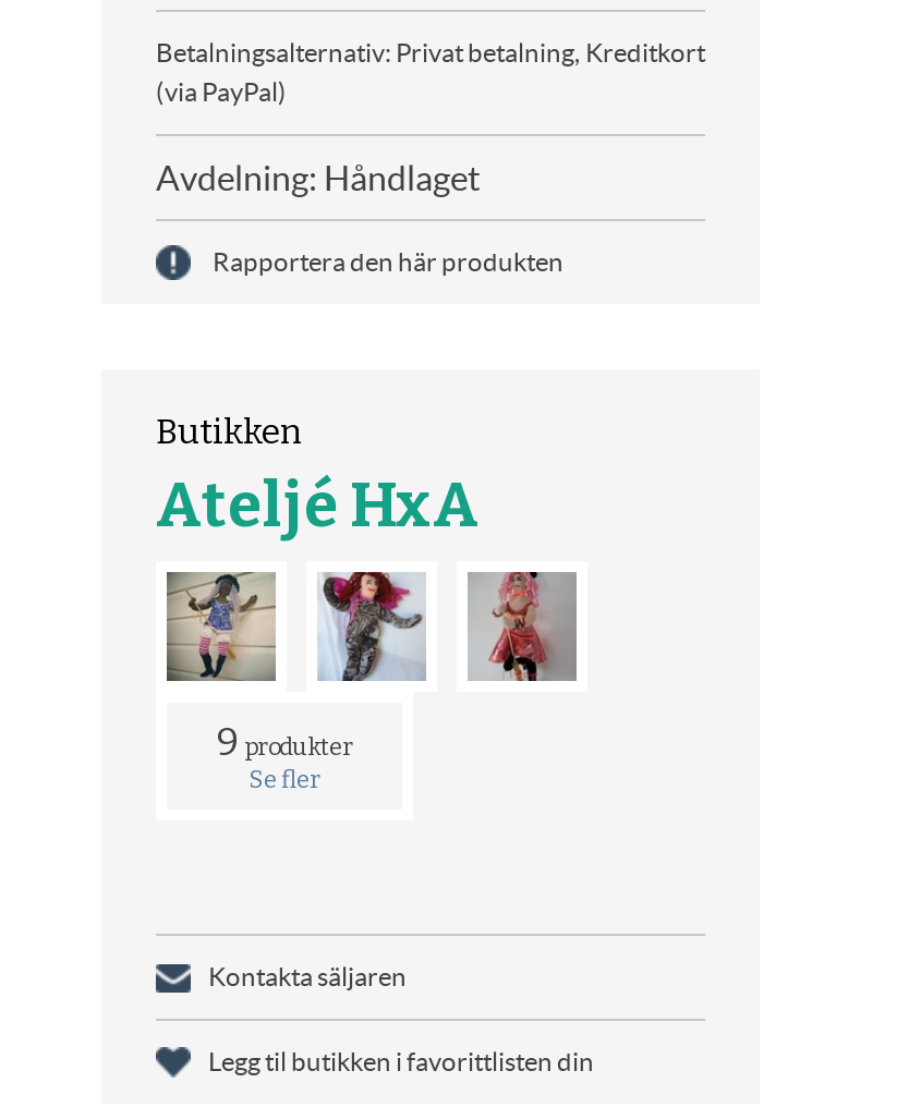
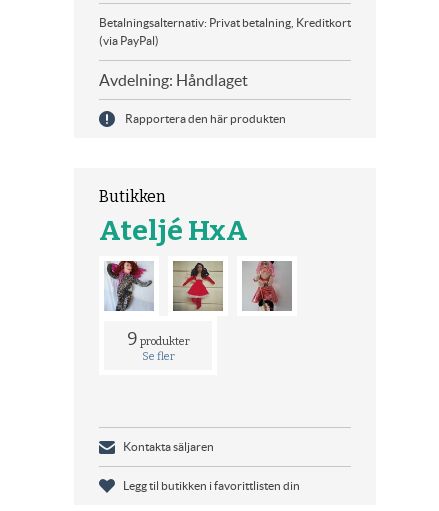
- [image]
+ [image]

- [image]
+ [image]
